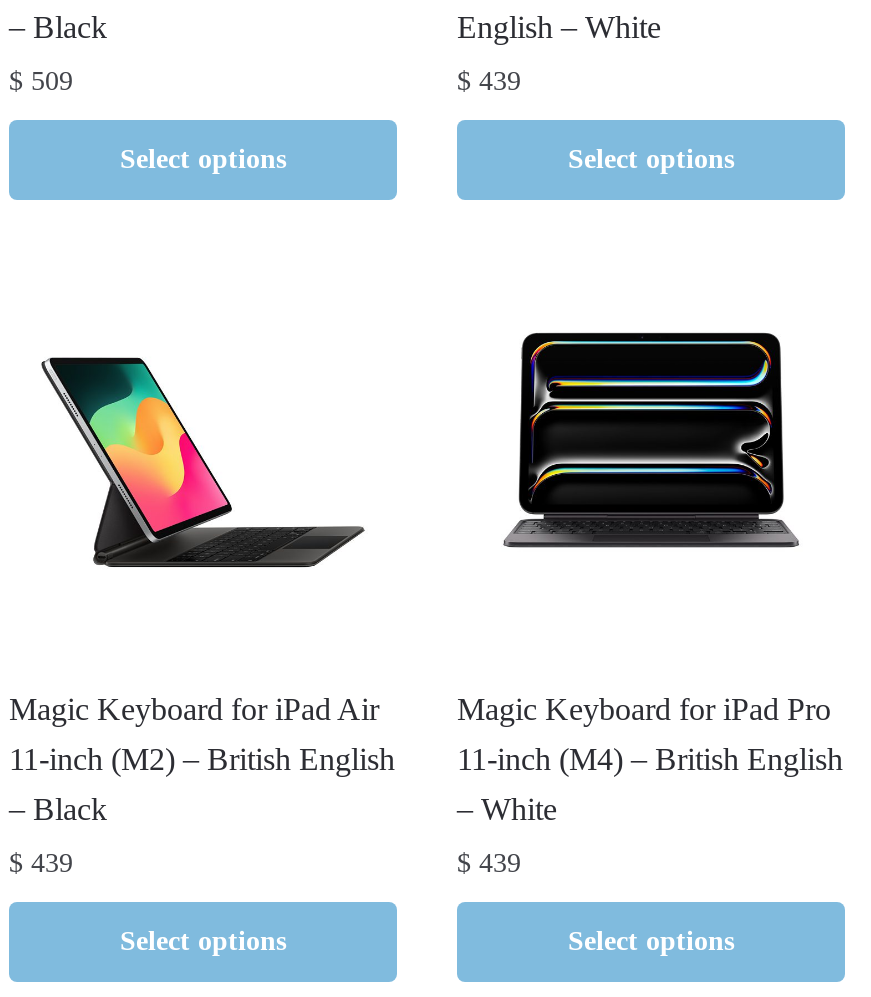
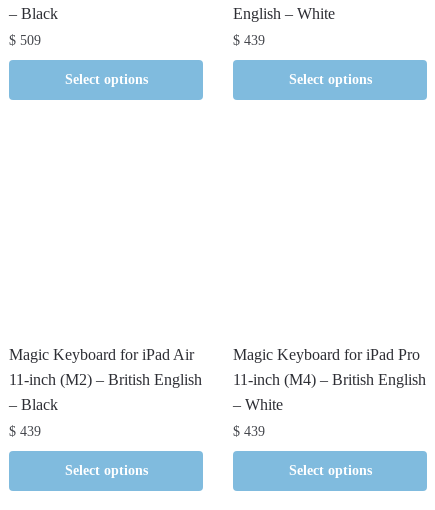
- [image]

- [image]
